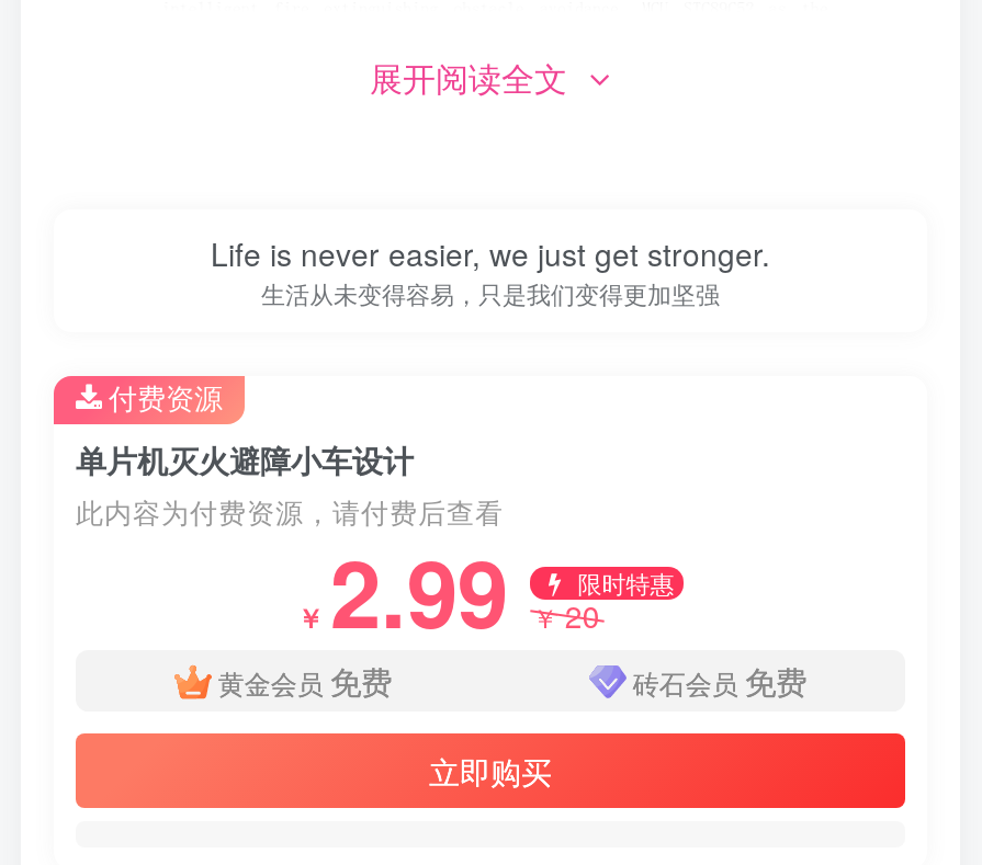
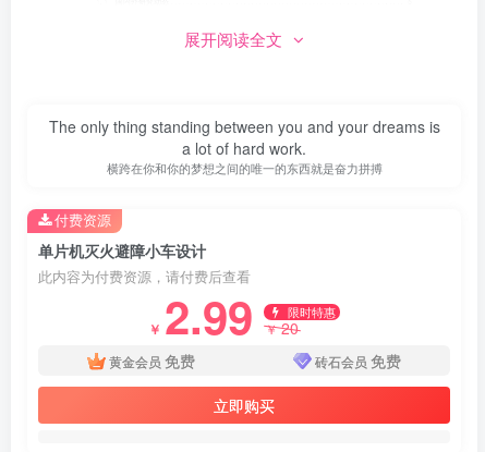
- Life is never easier, we just get stronger.
- 生活从未变得容易，只是我们变得更加坚强
+ The only thing standing between you and your dreams is
+ a lot of hard work.
+ 横跨在你和你的梦想之间的唯一的东西就是奋力拼搏
